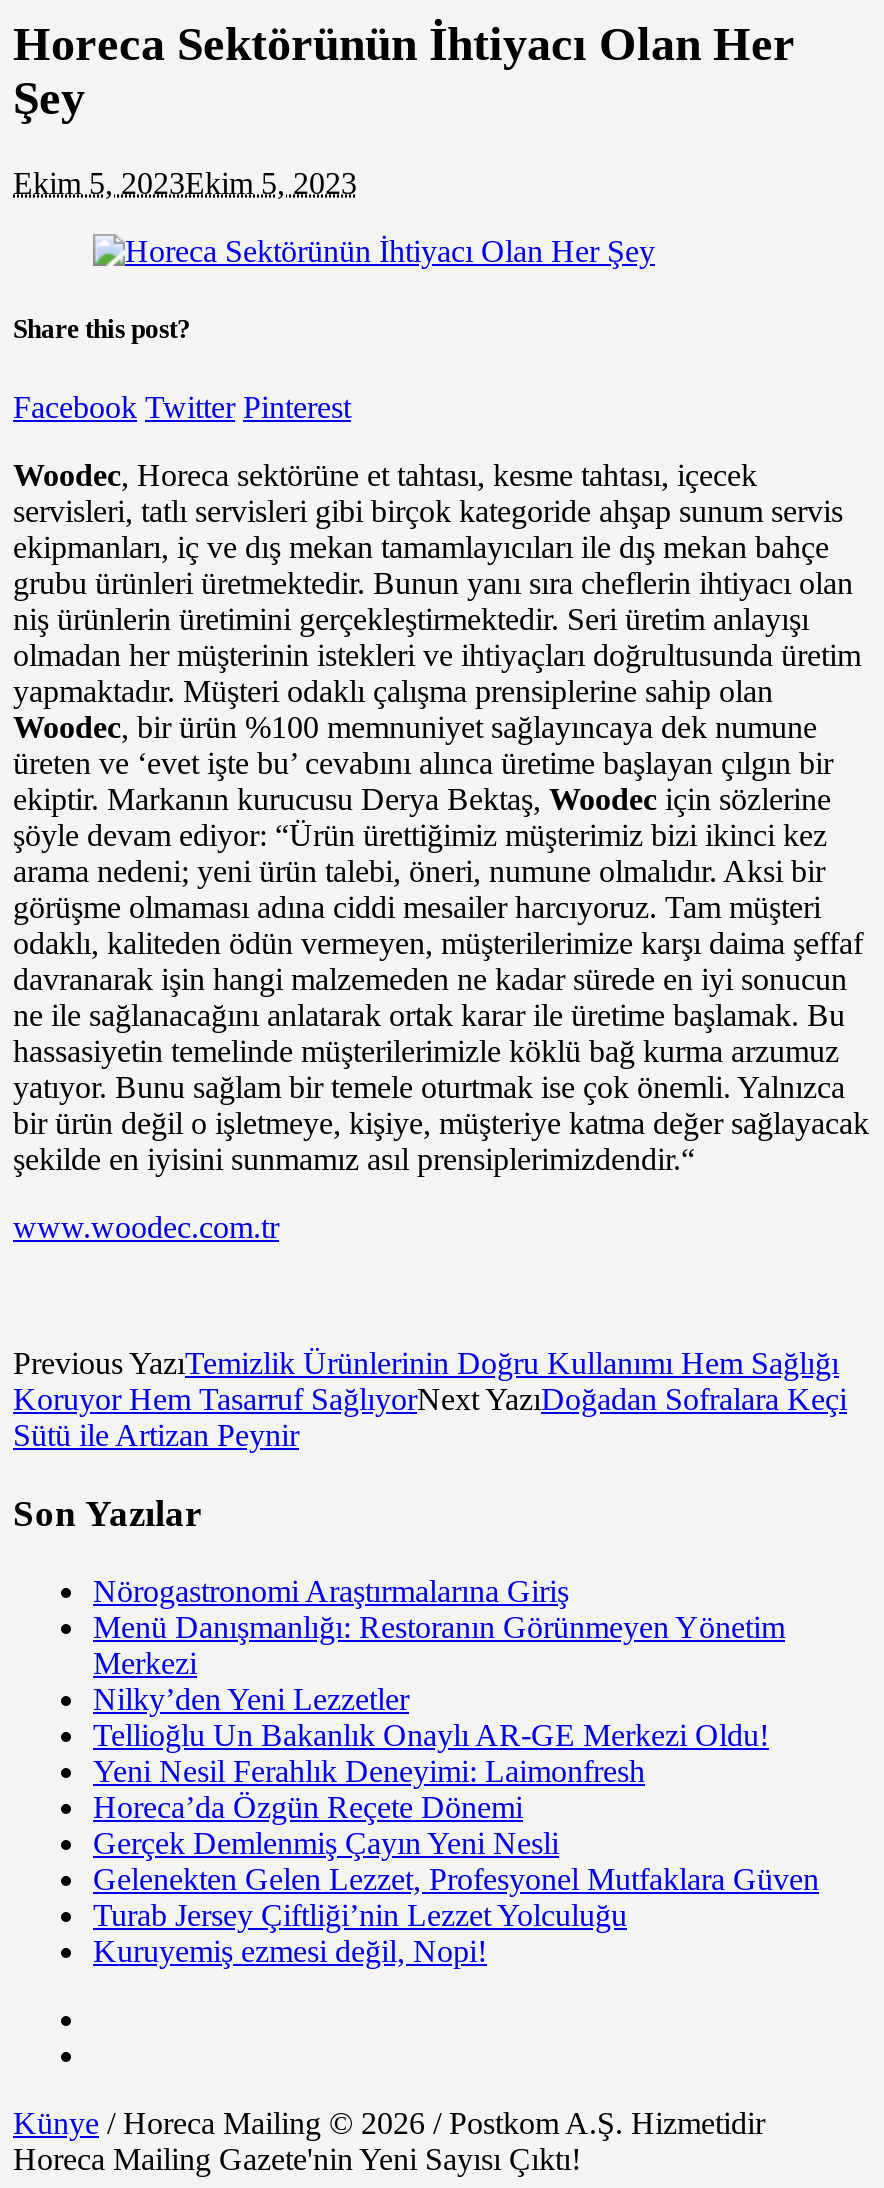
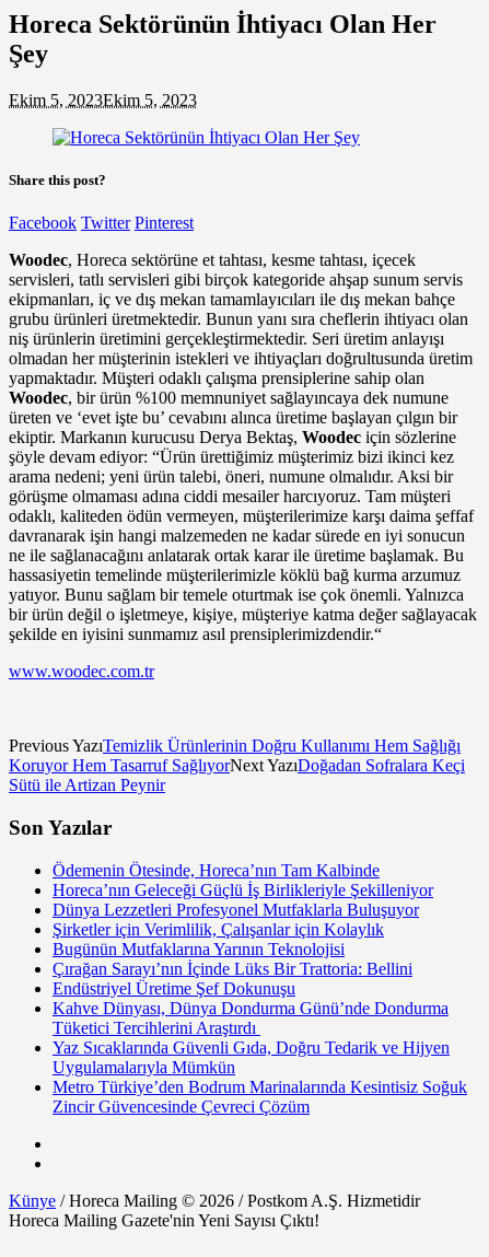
- Nörogastronomi Araştırmalarına Giriş
- Menü Danışmanlığı: Restoranın Görünmeyen Yönetim
- Merkezi
- Nilky’den Yeni Lezzetler
- Tellioğlu Un Bakanlık Onaylı AR-GE Merkezi Oldu!
- Yeni Nesil Ferahlık Deneyimi: Laimonfresh
- Horeca’da Özgün Reçete Dönemi
- Gerçek Demlenmiş Çayın Yeni Nesli
- Gelenekten Gelen Lezzet, Profesyonel Mutfaklara Güven
- Turab Jersey Çiftliği’nin Lezzet Yolculuğu
- Kuruyemiş ezmesi değil, Nopi!
+ Ödemenin Ötesinde, Horeca’nın Tam Kalbinde
+ Horeca’nın Geleceği Güçlü İş Birlikleriyle Şekilleniyor
+ Dünya Lezzetleri Profesyonel Mutfaklarla Buluşuyor
+ Şirketler için Verimlilik, Çalışanlar için Kolaylık
+ Bugünün Mutfaklarına Yarının Teknolojisi
+ Çırağan Sarayı’nın İçinde Lüks Bir Trattoria: Bellini
+ Endüstriyel Üretime Şef Dokunuşu
+ Kahve Dünyası, Dünya Dondurma Günü’nde Dondurma
+ Tüketici Tercihlerini Araştırdı
+ Yaz Sıcaklarında Güvenli Gıda, Doğru Tedarik ve Hijyen
+ Uygulamalarıyla Mümkün
+ Metro Türkiye’den Bodrum Marinalarında Kesintisiz Soğuk
+ Zincir Güvencesinde Çevreci Çözüm
